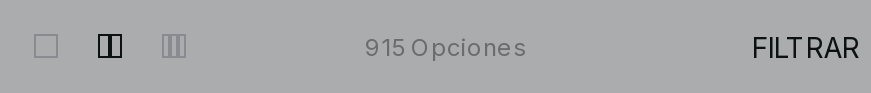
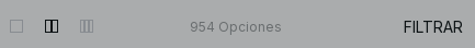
- 915 Opciones
+ 954 Opciones
